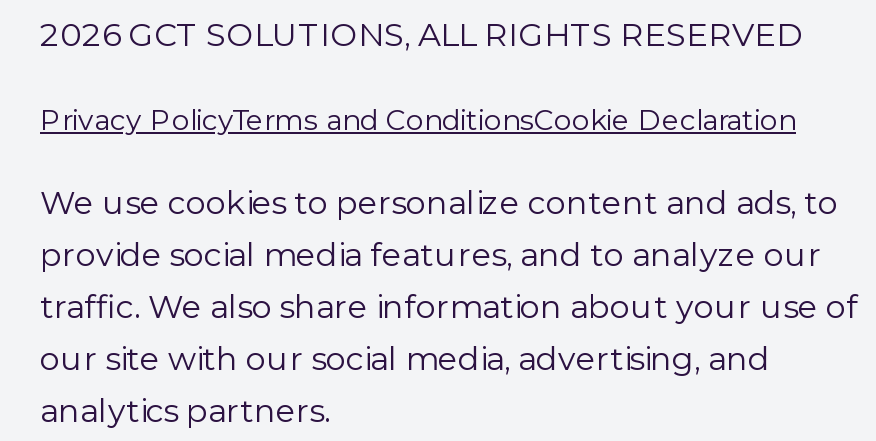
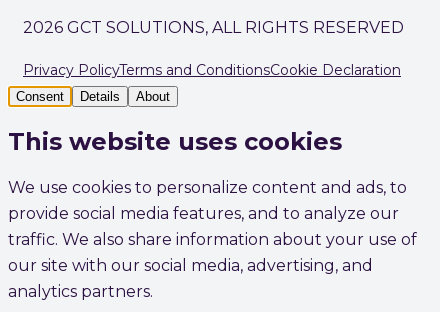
+ Consent
+ Details
+ About
+ This website uses cookies
